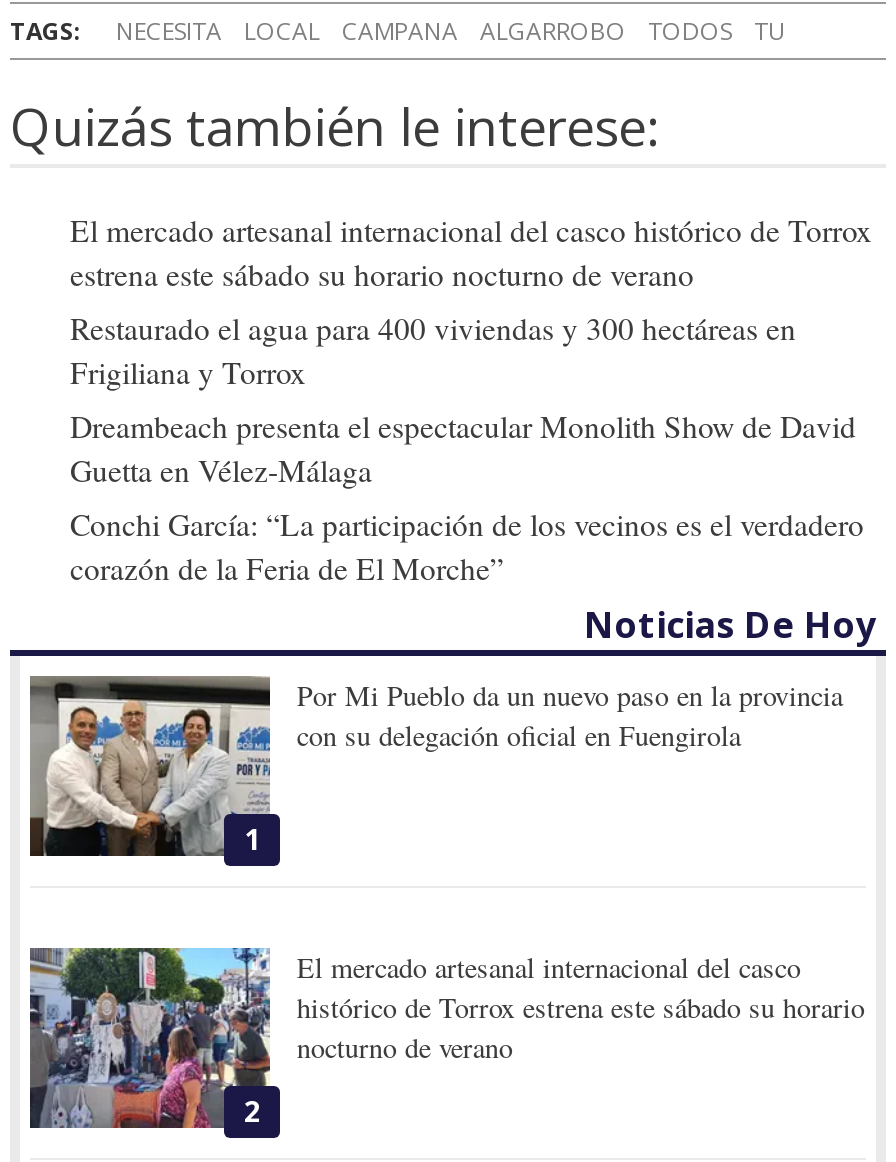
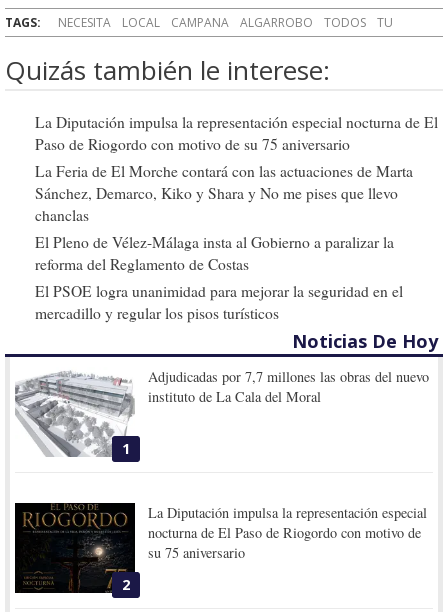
- El mercado artesanal internacional del casco histórico de Torrox
- estrena este sábado su horario nocturno de verano
- Restaurado el agua para 400 viviendas y 300 hectáreas en
- Frigiliana y Torrox
- Dreambeach presenta el espectacular Monolith Show de David
- Guetta en Vélez-Málaga
- Conchi García: “La participación de los vecinos es el verdadero
- corazón de la Feria de El Morche”
+ La Diputación impulsa la representación especial nocturna de El
+ Paso de Riogordo con motivo de su 75 aniversario
+ La Feria de El Morche contará con las actuaciones de Marta
+ Sánchez, Demarco, Kiko y Shara y No me pises que llevo
+ chanclas
+ El Pleno de Vélez-Málaga insta al Gobierno a paralizar la
+ reforma del Reglamento de Costas
+ El PSOE logra unanimidad para mejorar la seguridad en el
+ mercadillo y regular los pisos turísticos

- [image]
- Por Mi Pueblo da un nuevo paso en la provincia
- con su delegación oficial en Fuengirola
+ [image]
+ Adjudicadas por 7,7 millones las obras del nuevo
+ instituto de La Cala del Moral

- [image]
- El mercado artesanal internacional del casco
- histórico de Torrox estrena este sábado su horario
- nocturno de verano
+ [image]
+ La Diputación impulsa la representación especial
+ nocturna de El Paso de Riogordo con motivo de
+ su 75 aniversario
